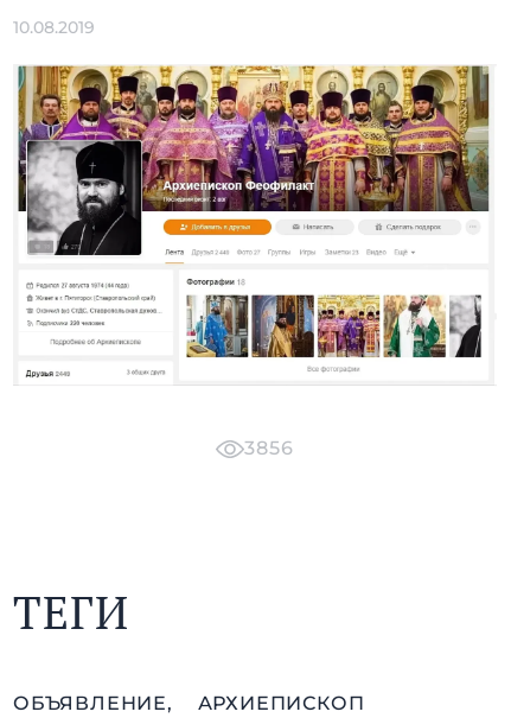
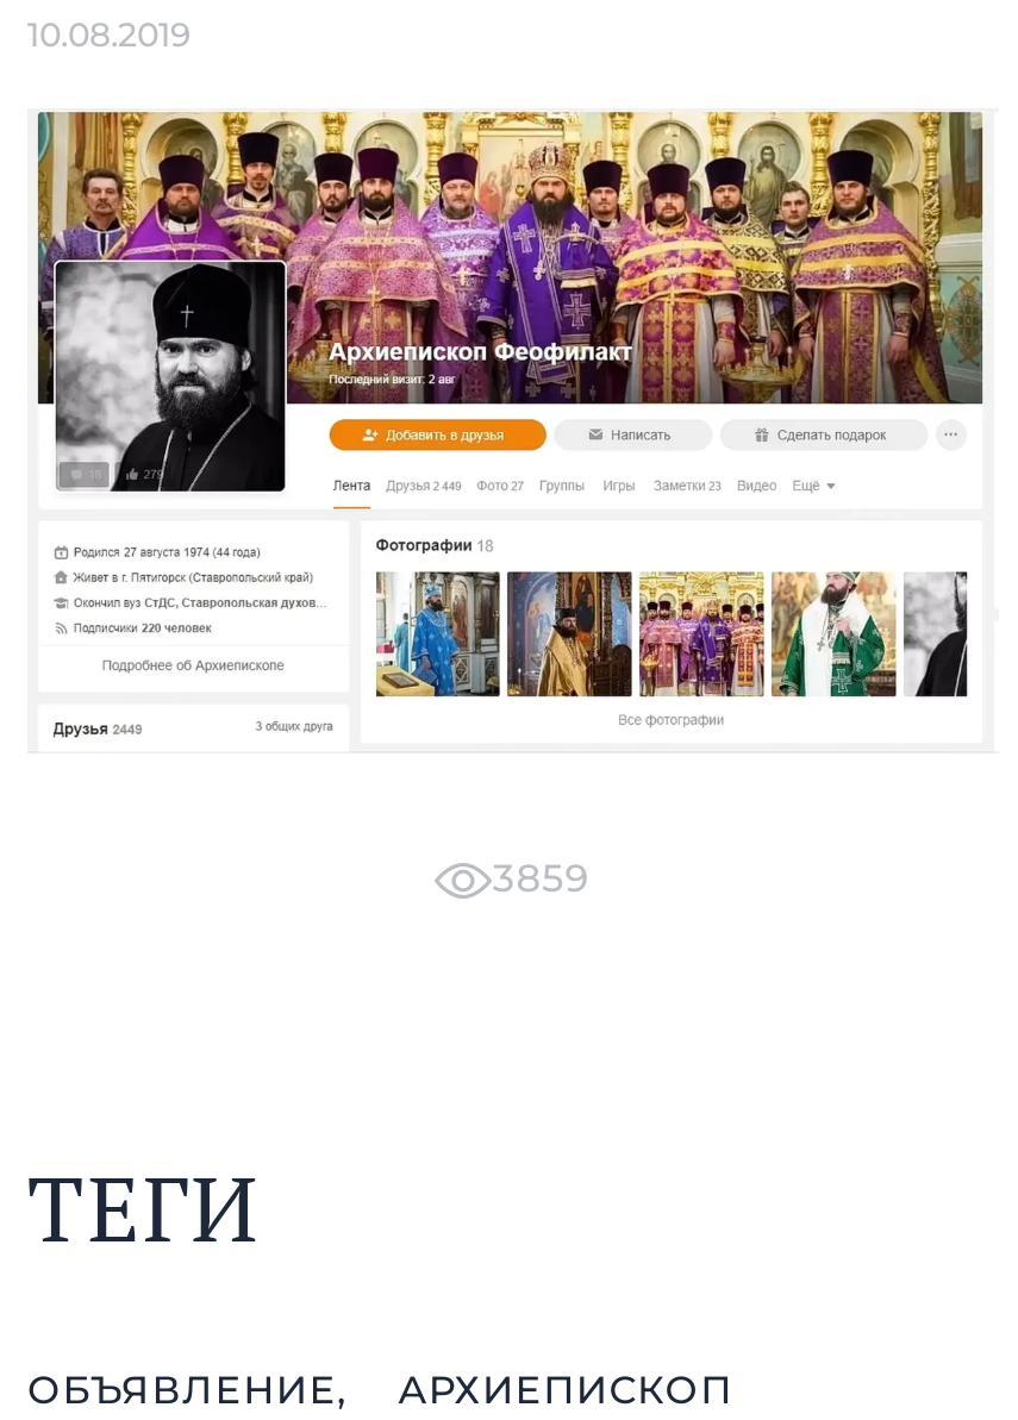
- 3856
+ 3859
